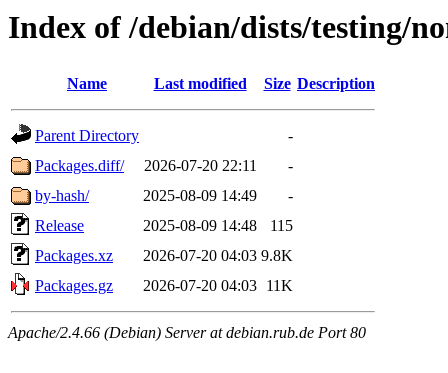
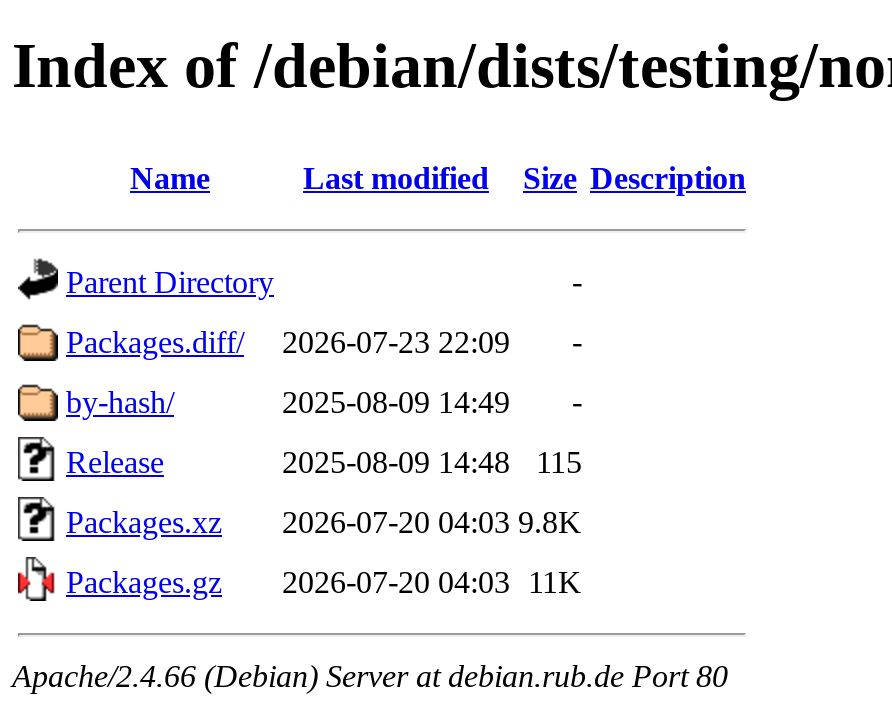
- 2026-07-20 22:11
+ 2026-07-23 22:09
